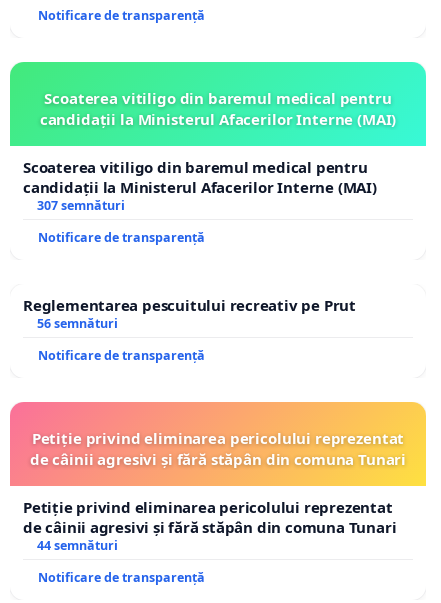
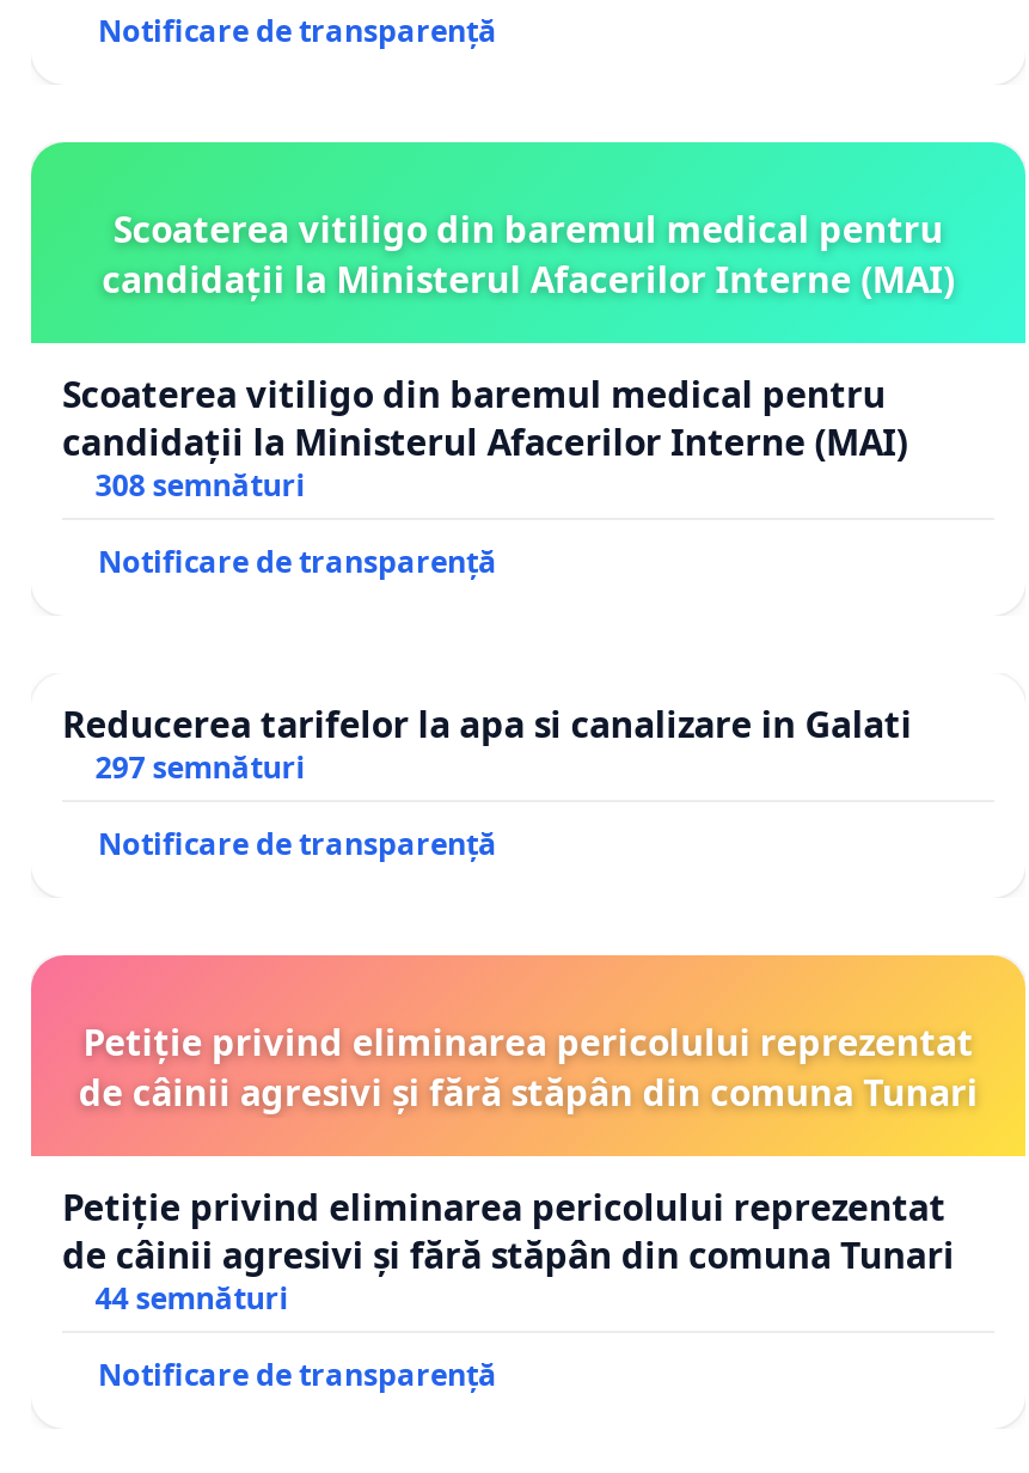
- 307 semnături
+ 308 semnături

- Reglementarea pescuitului recreativ pe Prut
- 56 semnături
+ Reducerea tarifelor la apa si canalizare in Galati
+ 297 semnături
